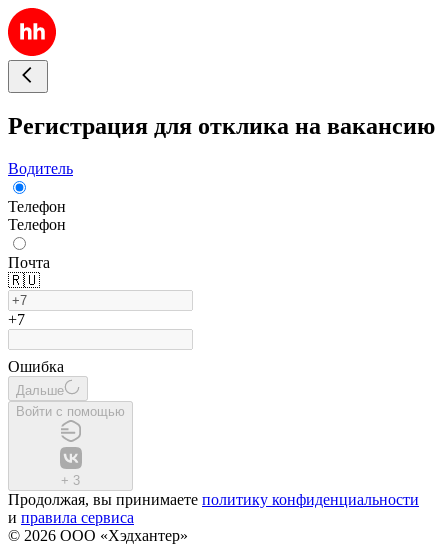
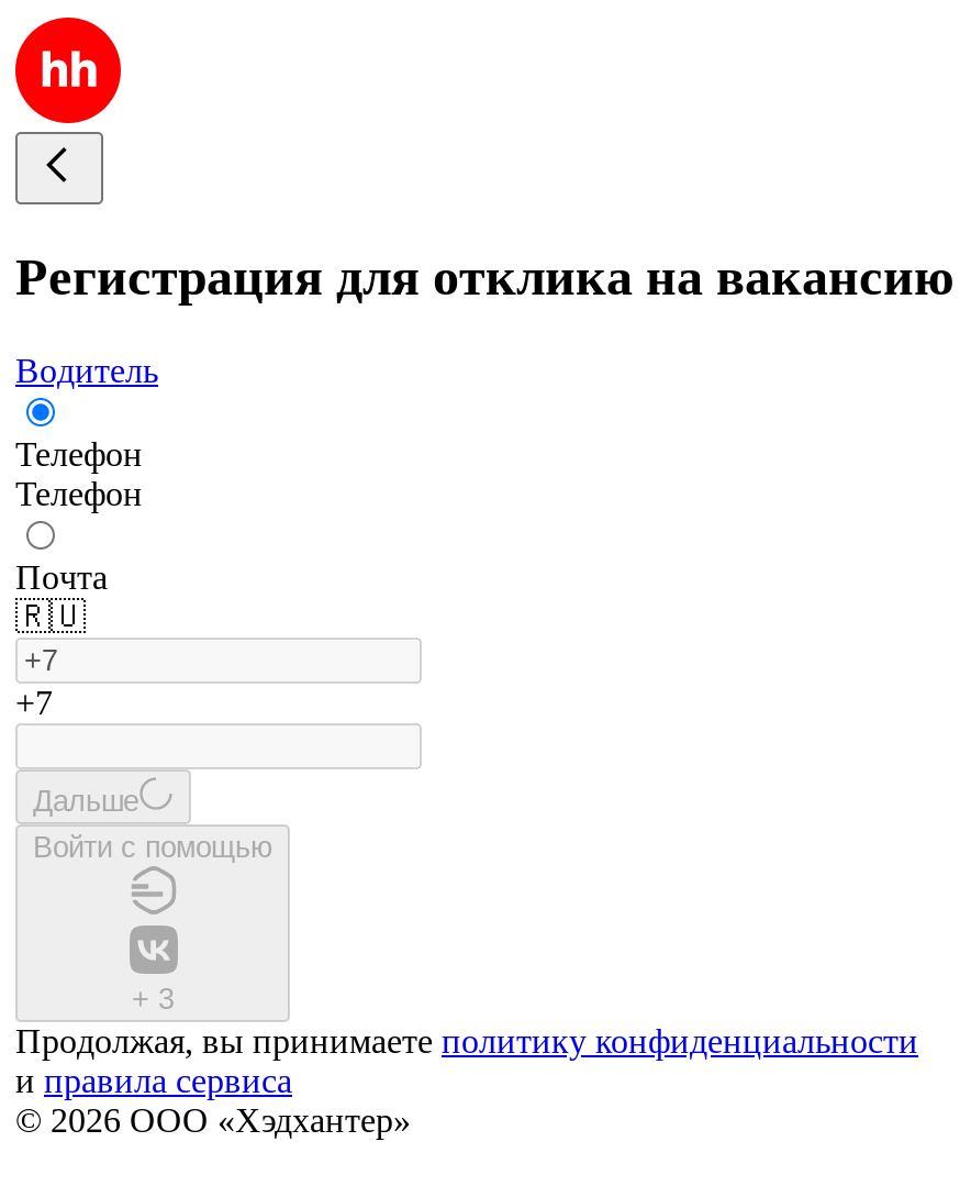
- Ошибка
